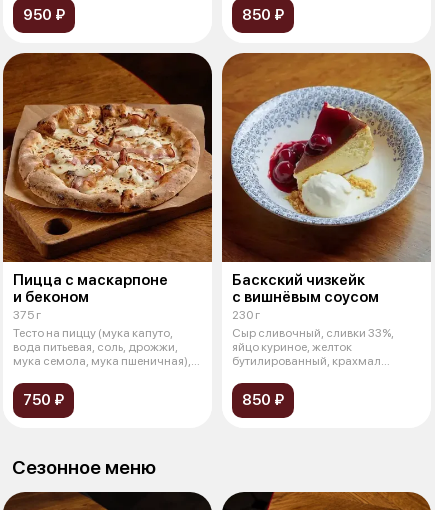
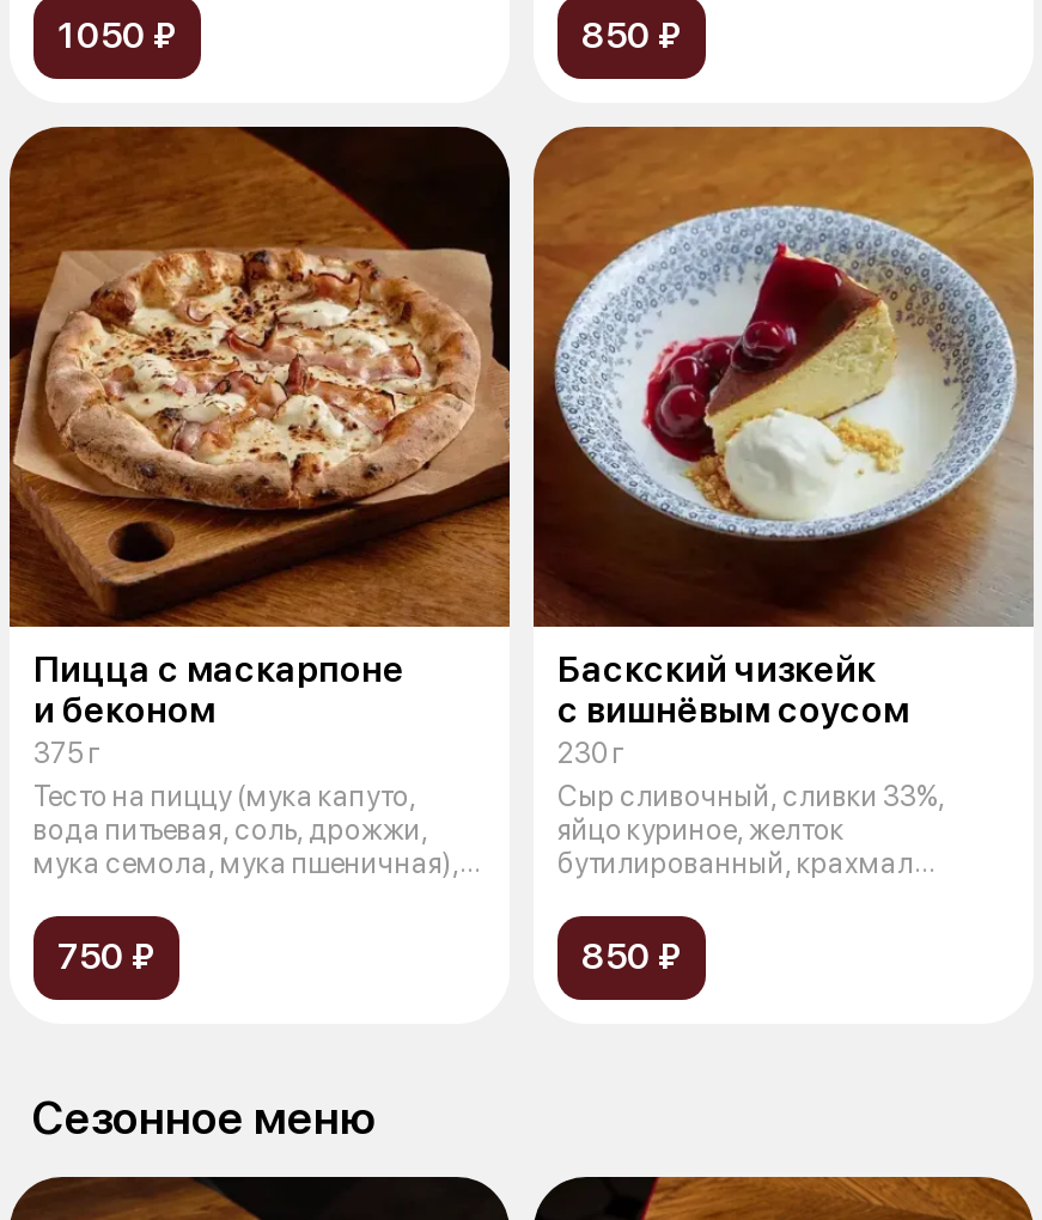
- 950 ₽
+ 1050 ₽
